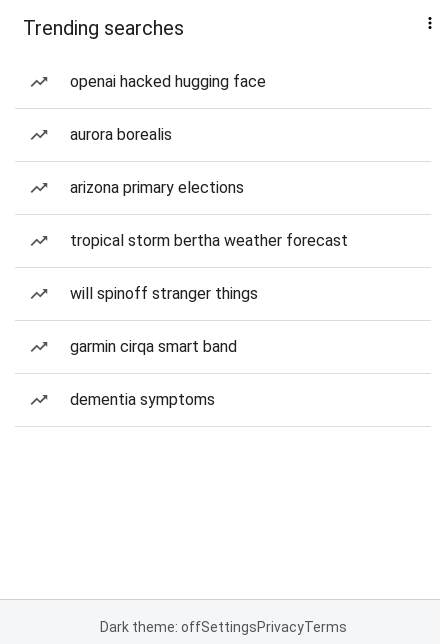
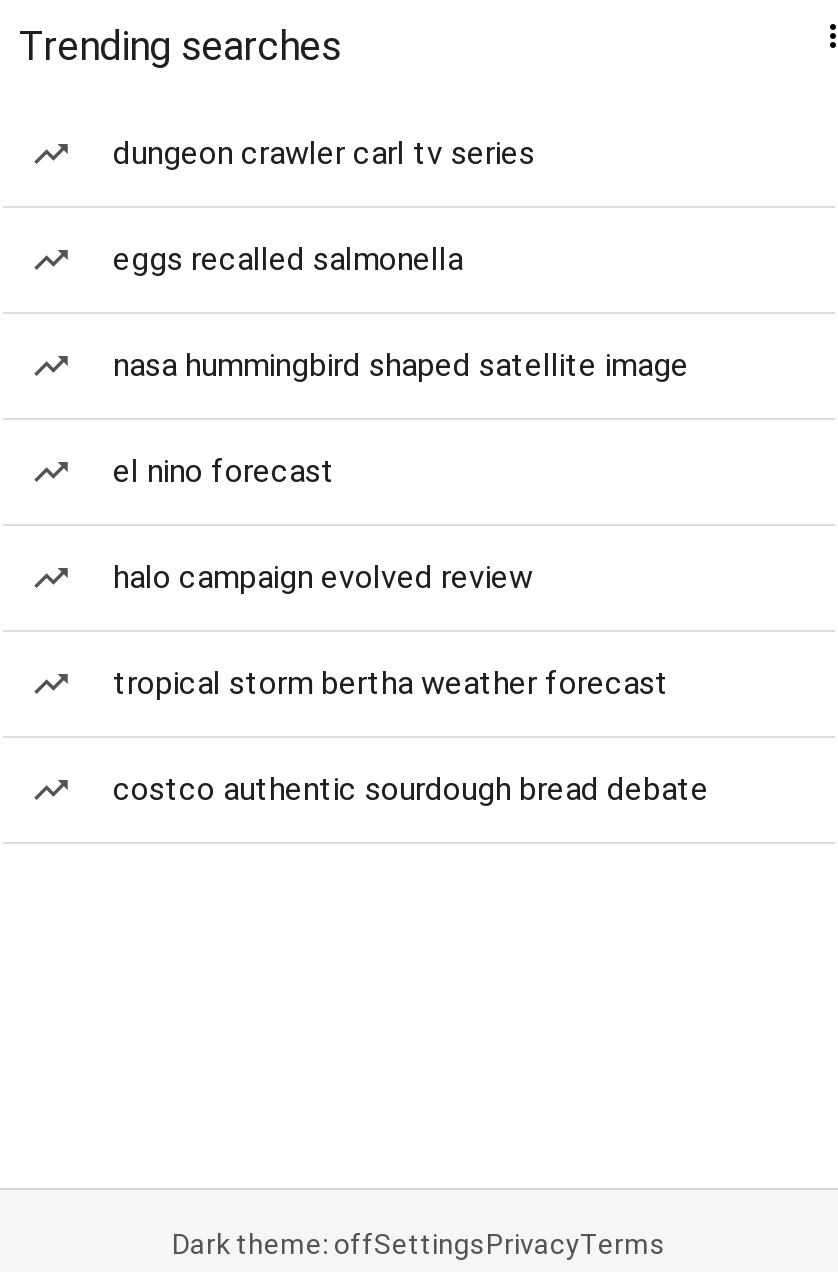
- openai hacked hugging face
- aurora borealis
- arizona primary elections
+ dungeon crawler carl tv series
+ eggs recalled salmonella
+ nasa hummingbird shaped satellite image
+ el nino forecast
+ halo campaign evolved review

moved down: tropical storm bertha weather forecast

- will spinoff stranger things
- garmin cirqa smart band
- dementia symptoms
+ costco authentic sourdough bread debate
